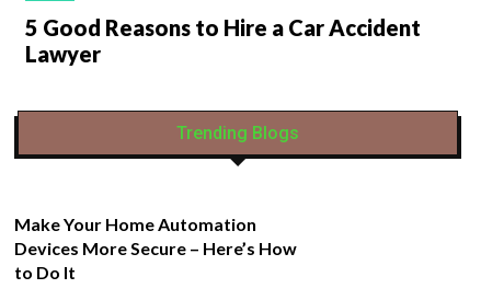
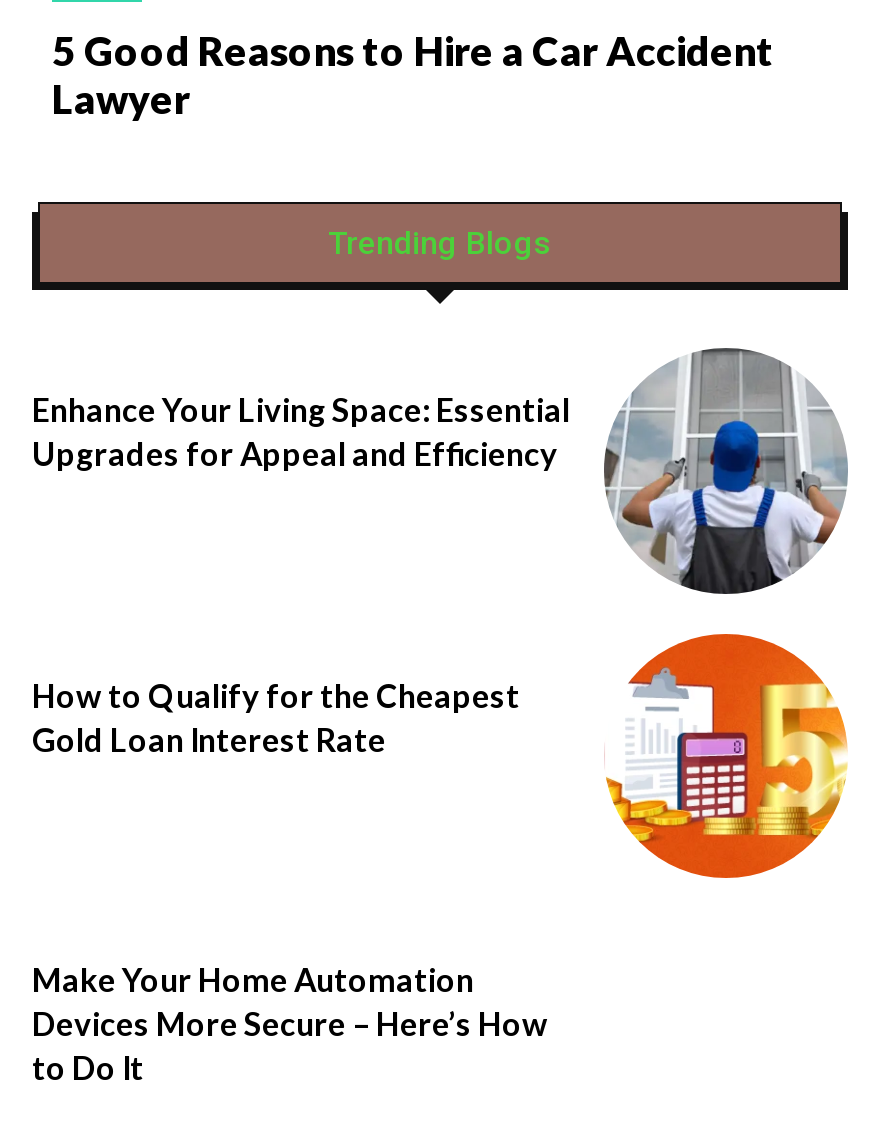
+ [image]
+ Enhance Your Living Space: Essential
+ Upgrades for Appeal and Efficiency

+ How to Qualify for the Cheapest
+ Gold Loan Interest Rate

+ [image]
